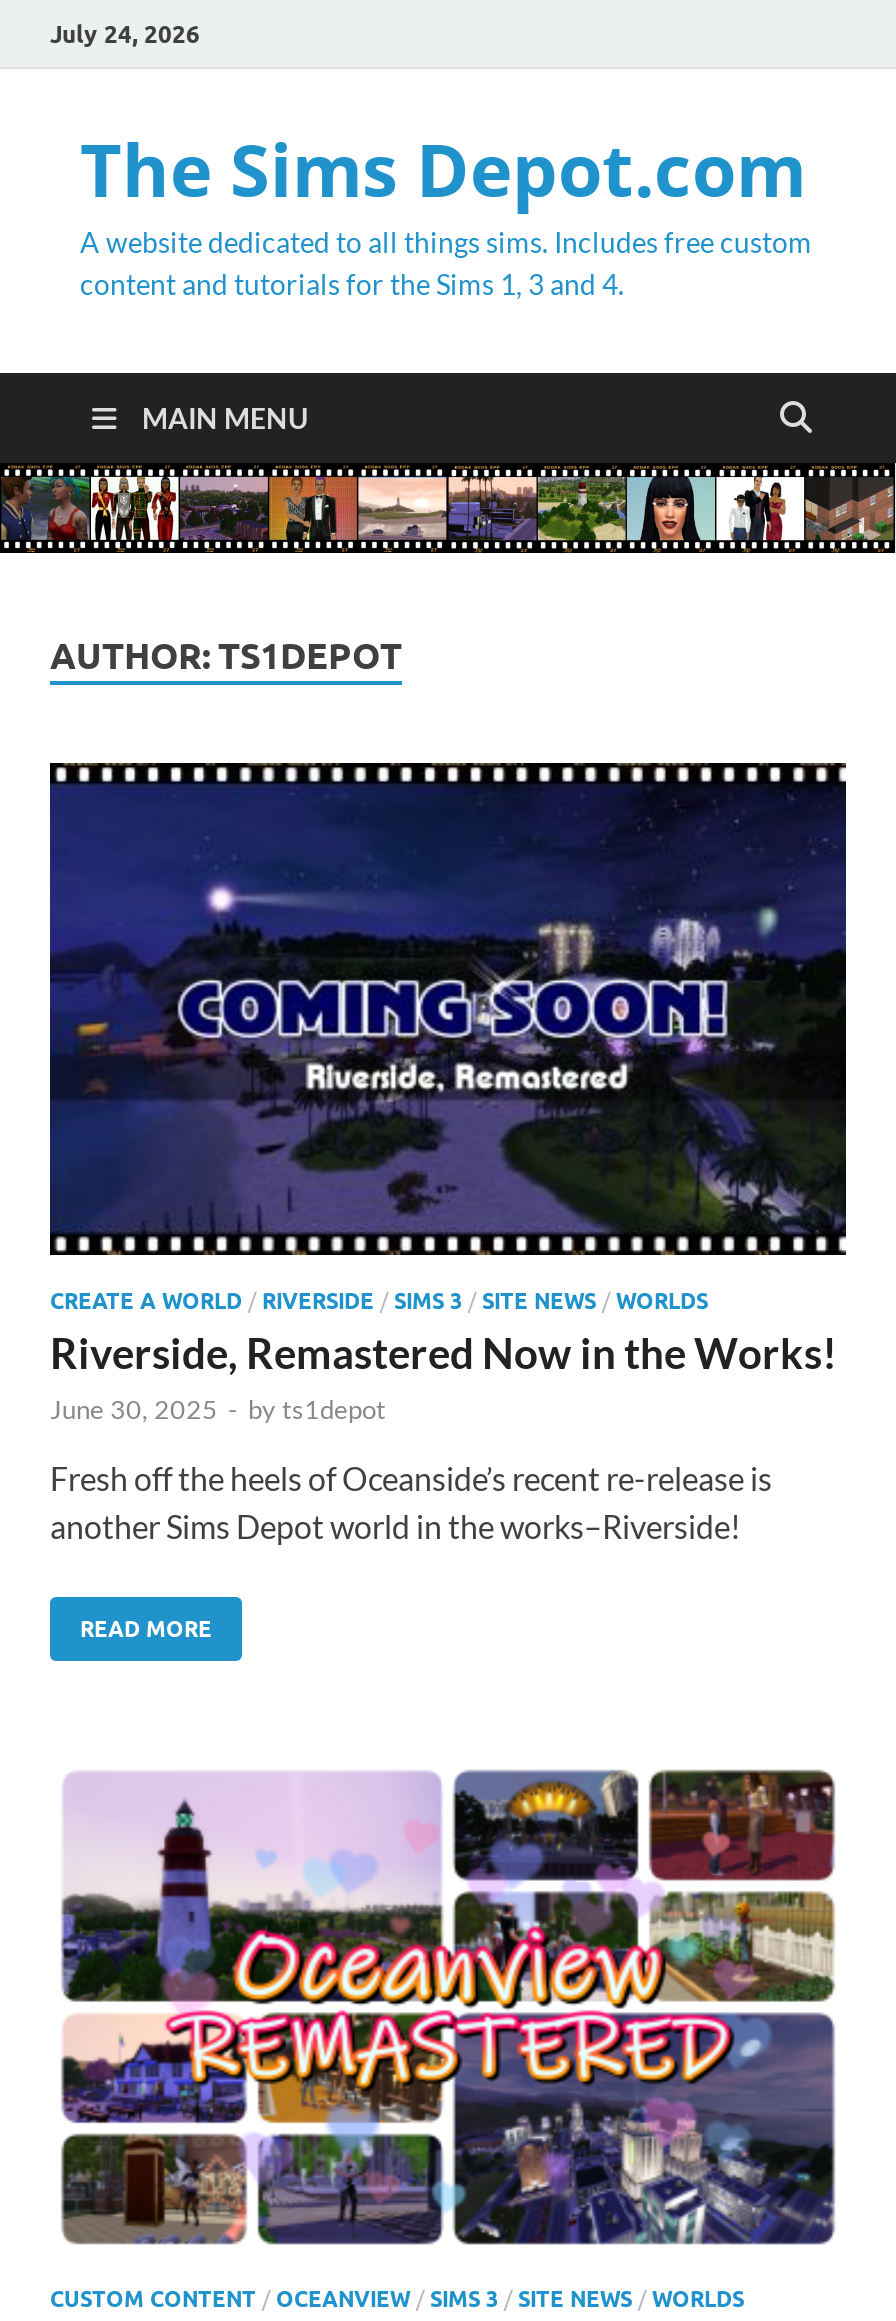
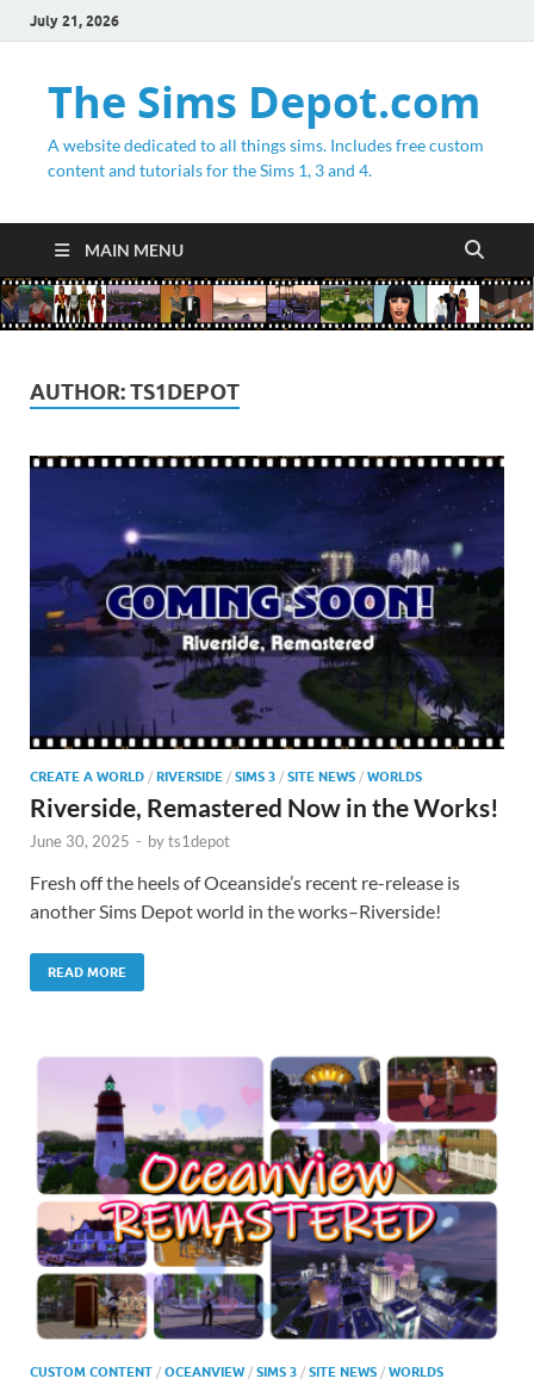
- July 24, 2026
+ July 21, 2026
